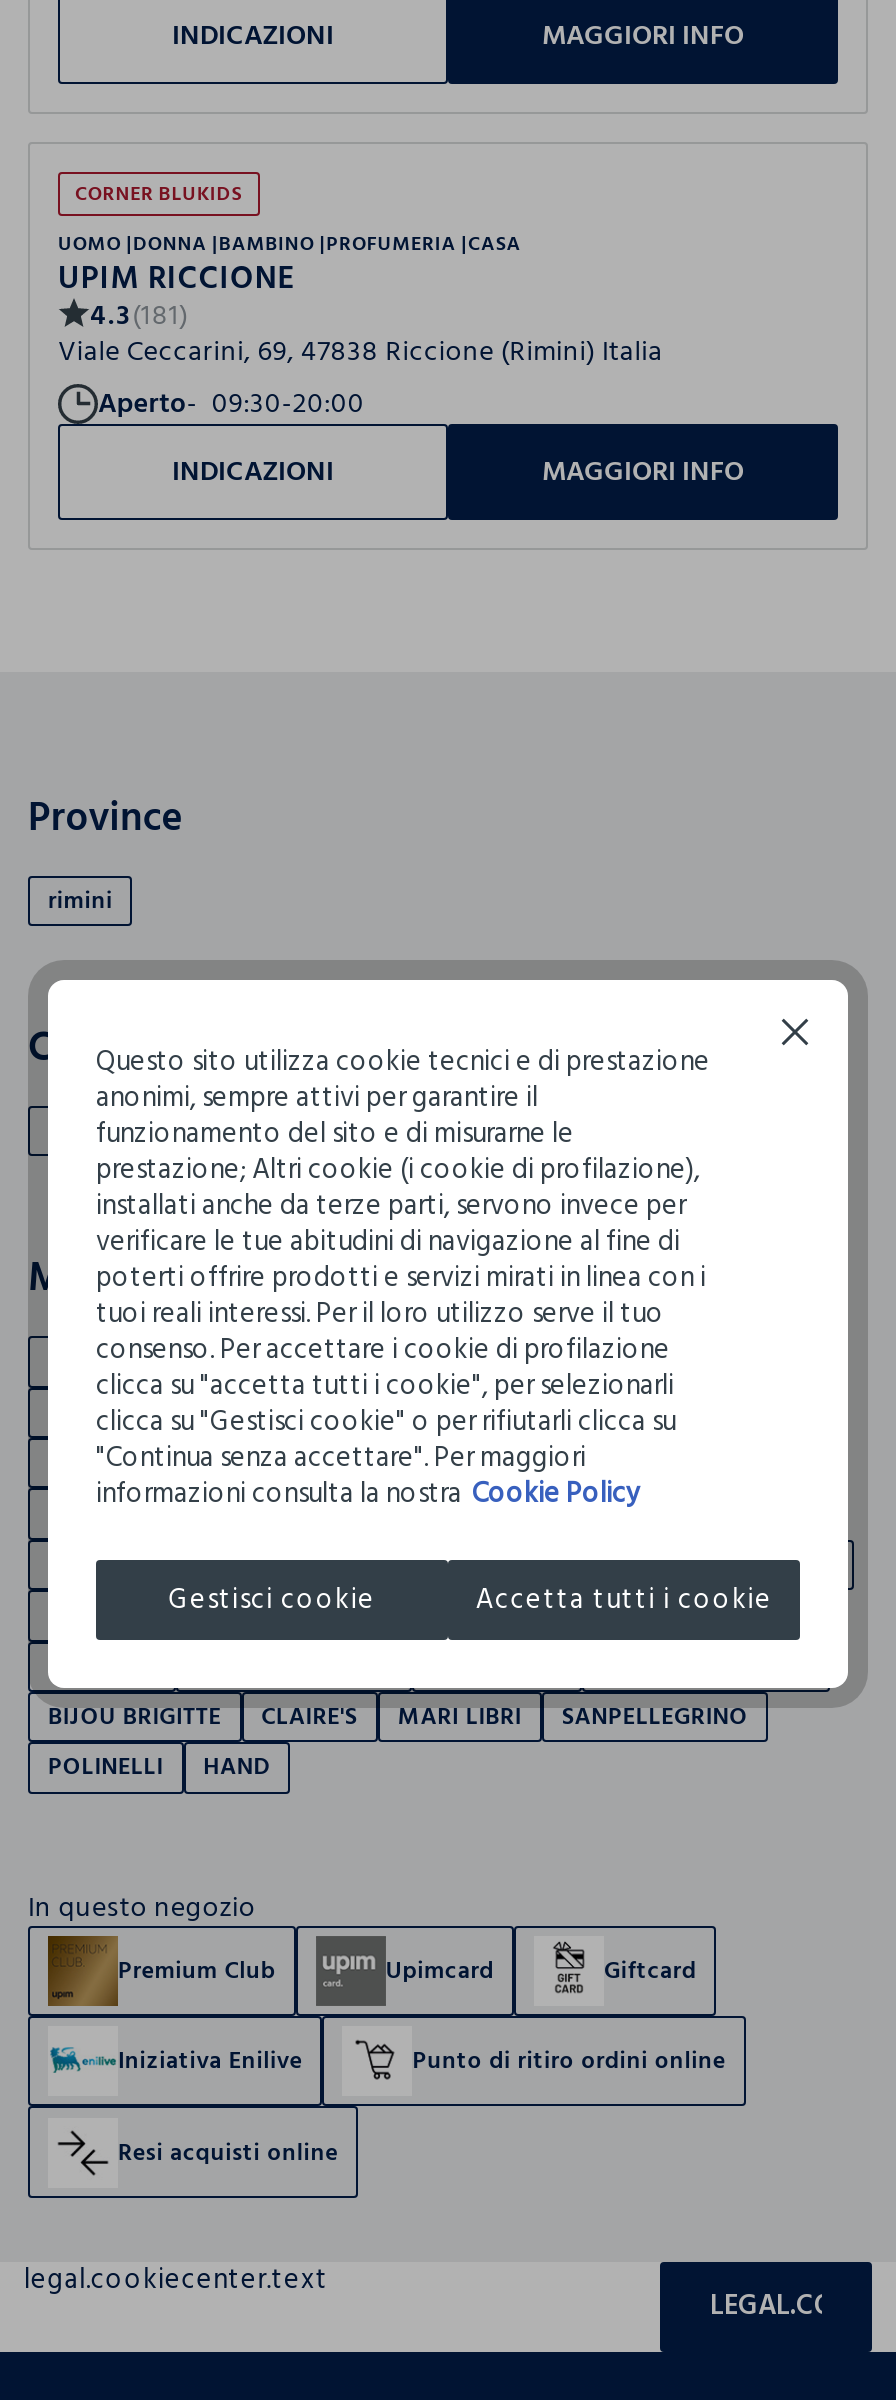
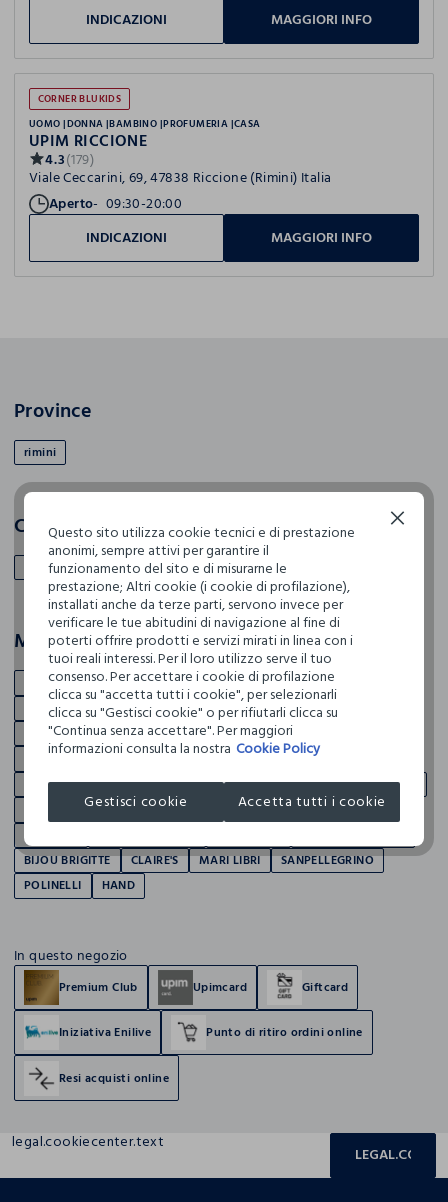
- 4.3(181)
+ 4.3(179)
